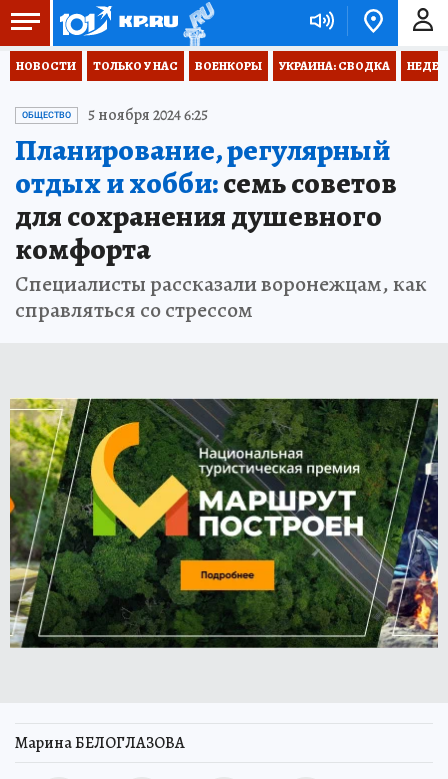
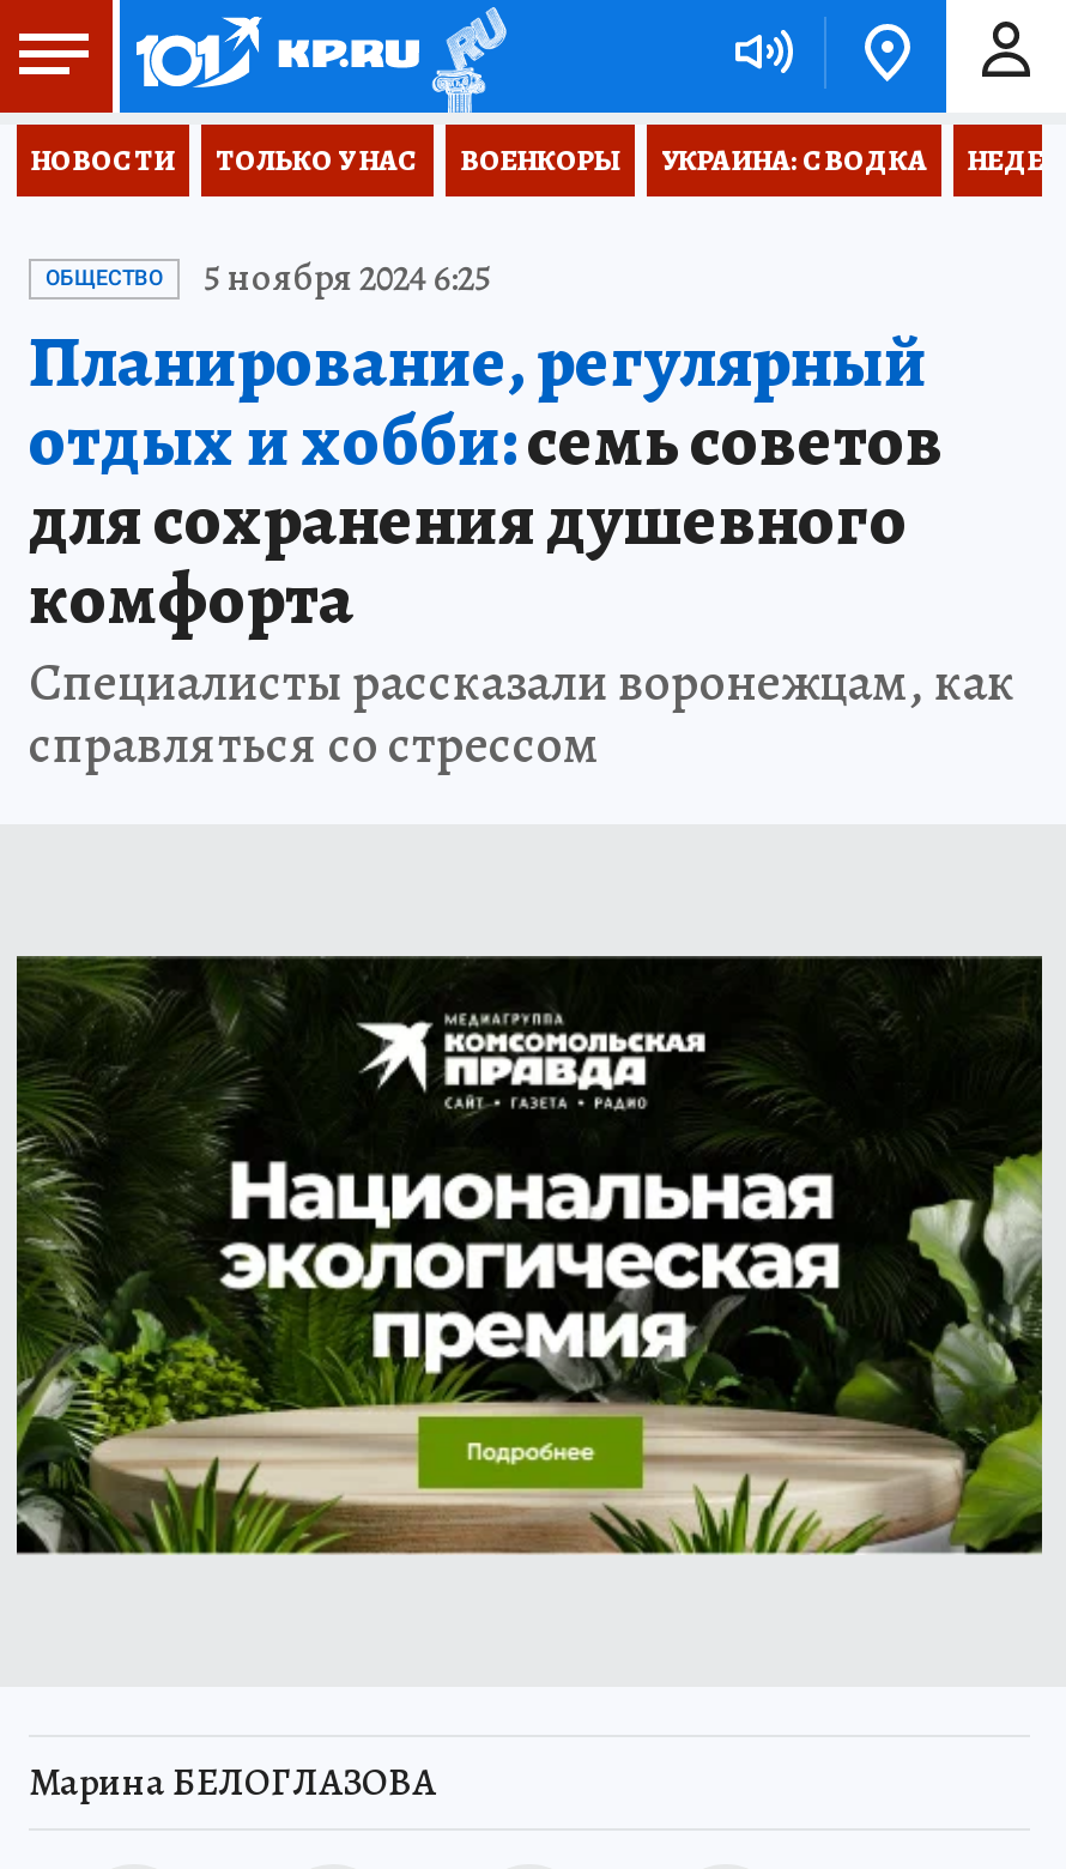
- [image]
+ [image]
